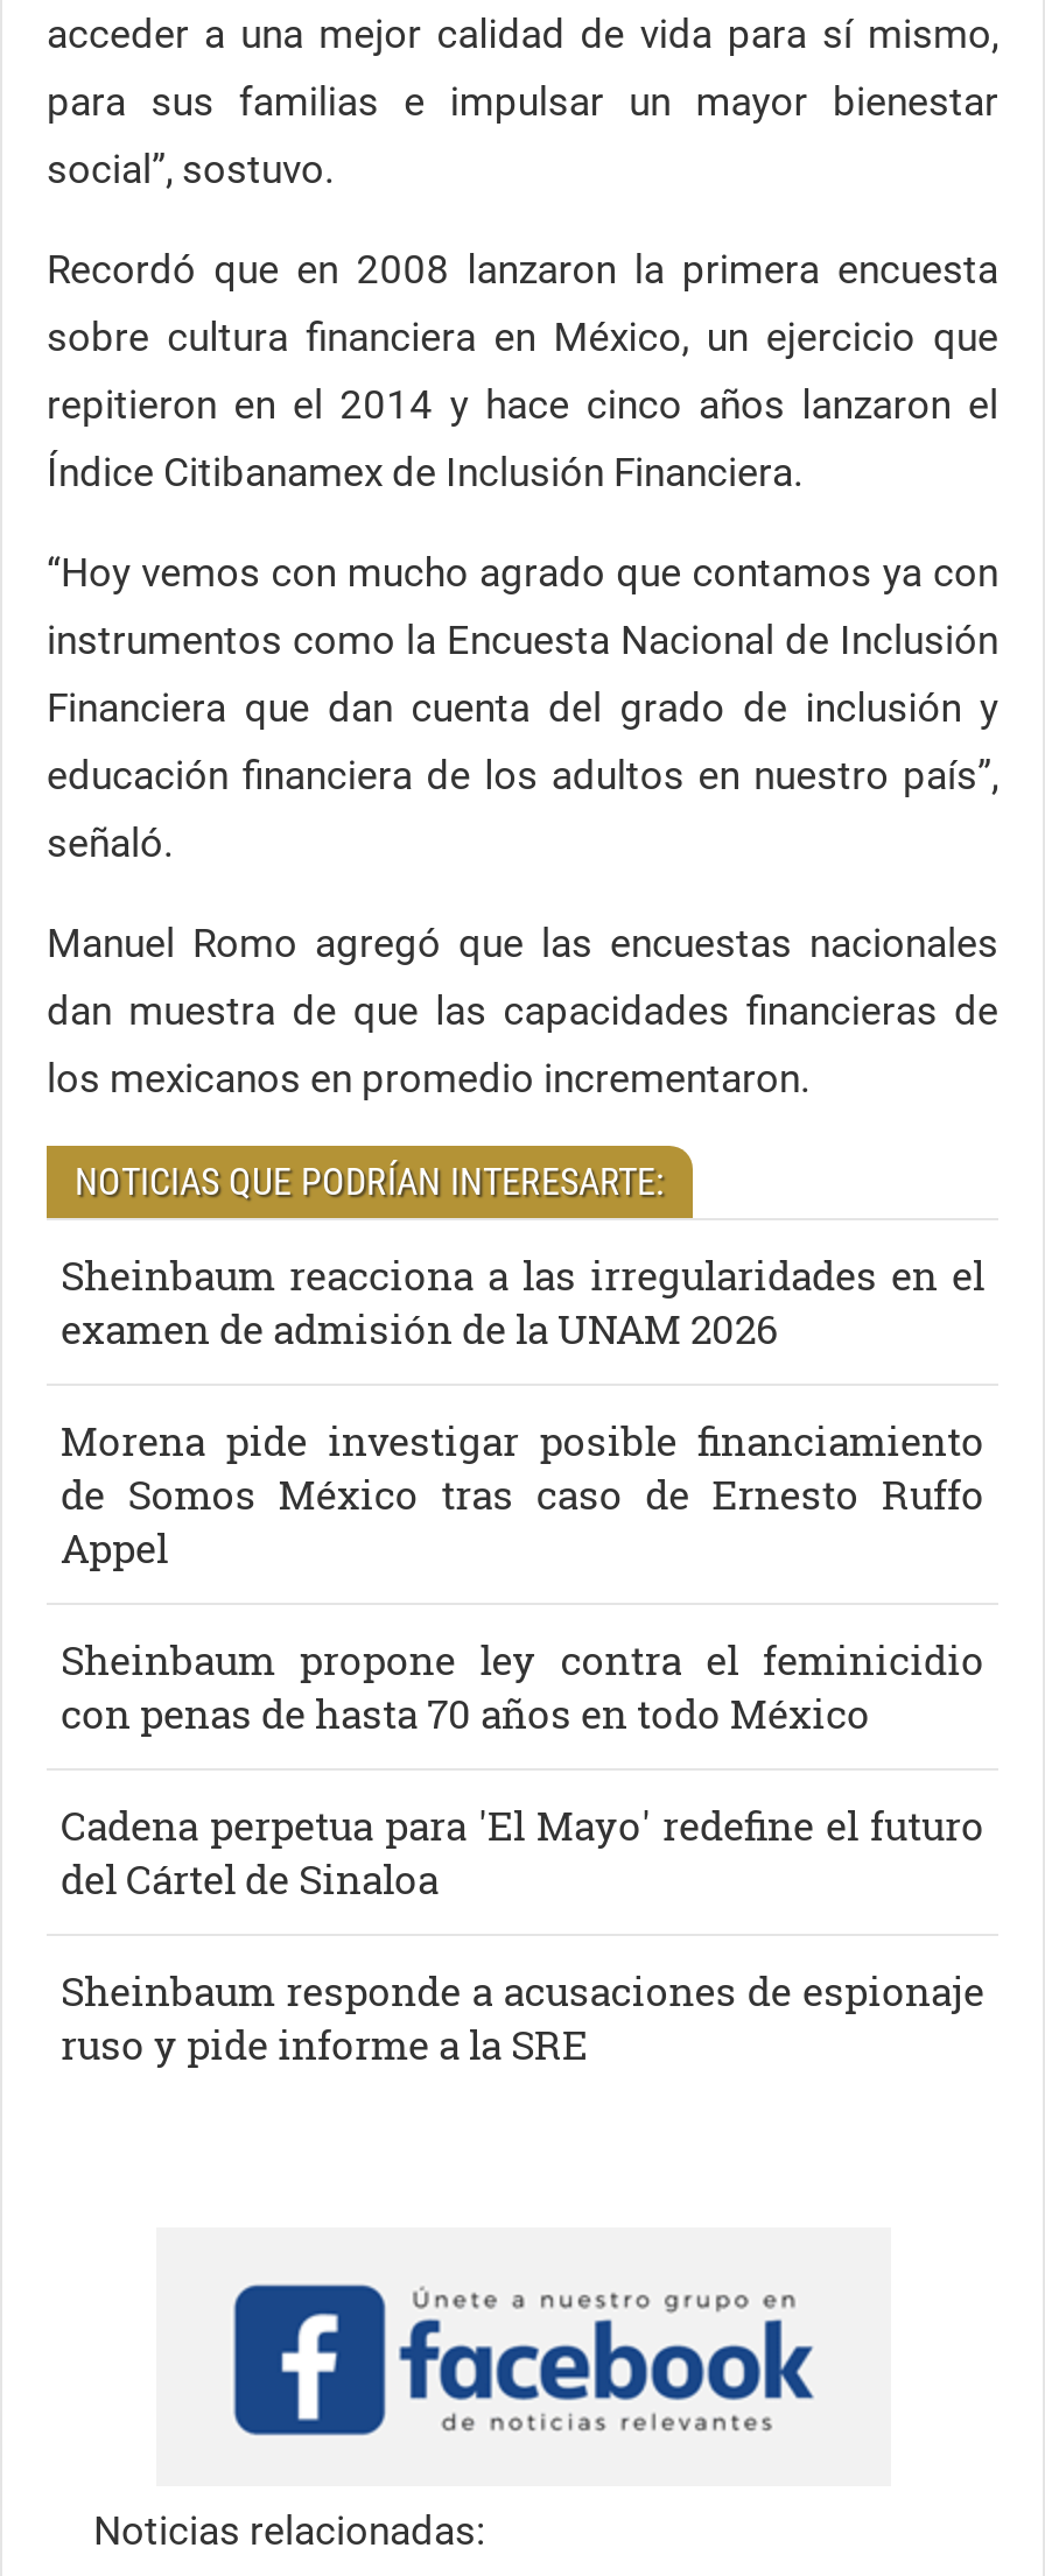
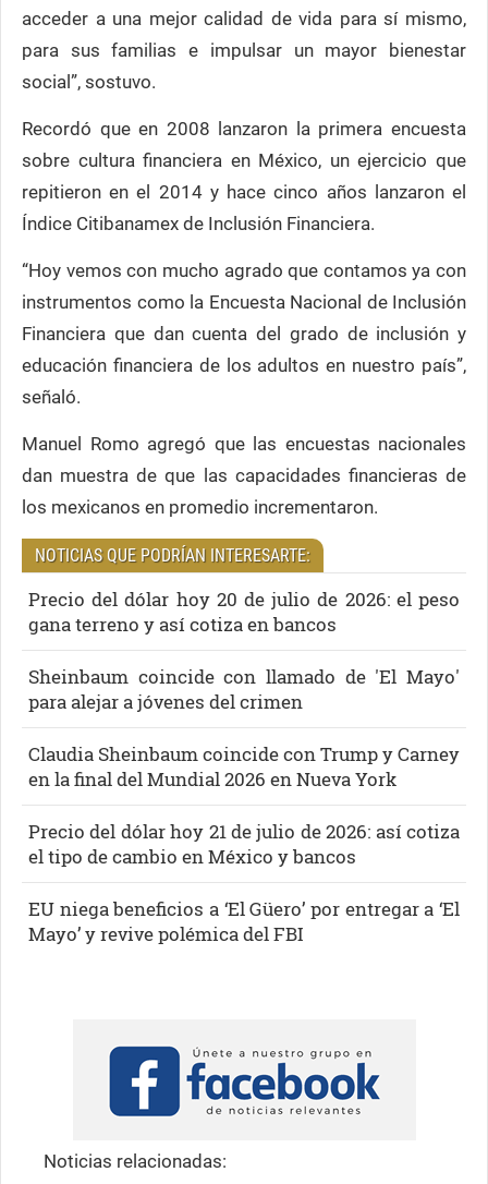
- Sheinbaum reacciona a las irregularidades en el
- examen de admisión de la UNAM 2026
+ Precio del dólar hoy 20 de julio de 2026: el peso
+ gana terreno y así cotiza en bancos

- Morena pide investigar posible financiamiento
- de Somos México tras caso de Ernesto Ruffo
- Appel
+ Sheinbaum coincide con llamado de 'El Mayo'
+ para alejar a jóvenes del crimen

- Sheinbaum propone ley contra el feminicidio
- con penas de hasta 70 años en todo México
+ Claudia Sheinbaum coincide con Trump y Carney
+ en la final del Mundial 2026 en Nueva York

- Cadena perpetua para 'El Mayo' redefine el futuro
- del Cártel de Sinaloa
+ Precio del dólar hoy 21 de julio de 2026: así cotiza
+ el tipo de cambio en México y bancos

- Sheinbaum responde a acusaciones de espionaje
- ruso y pide informe a la SRE
+ EU niega beneficios a ‘El Güero’ por entregar a ‘El
+ Mayo’ y revive polémica del FBI
